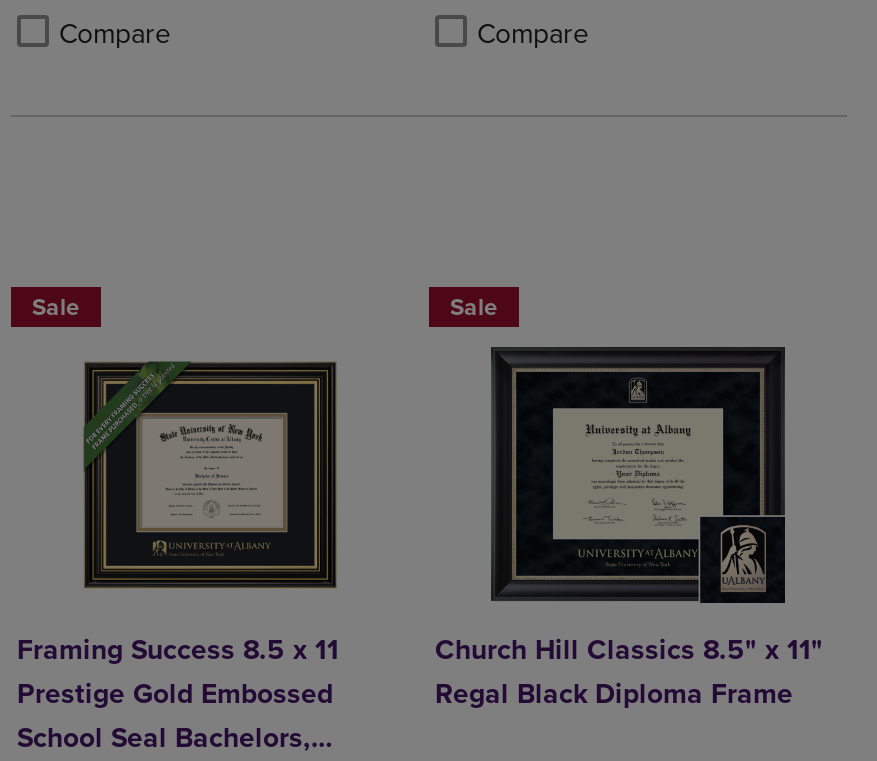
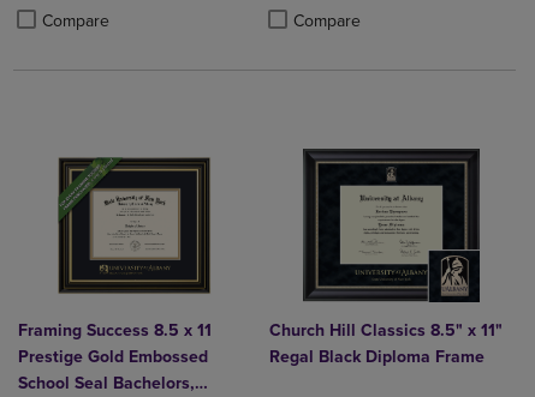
- Sale

- Sale
